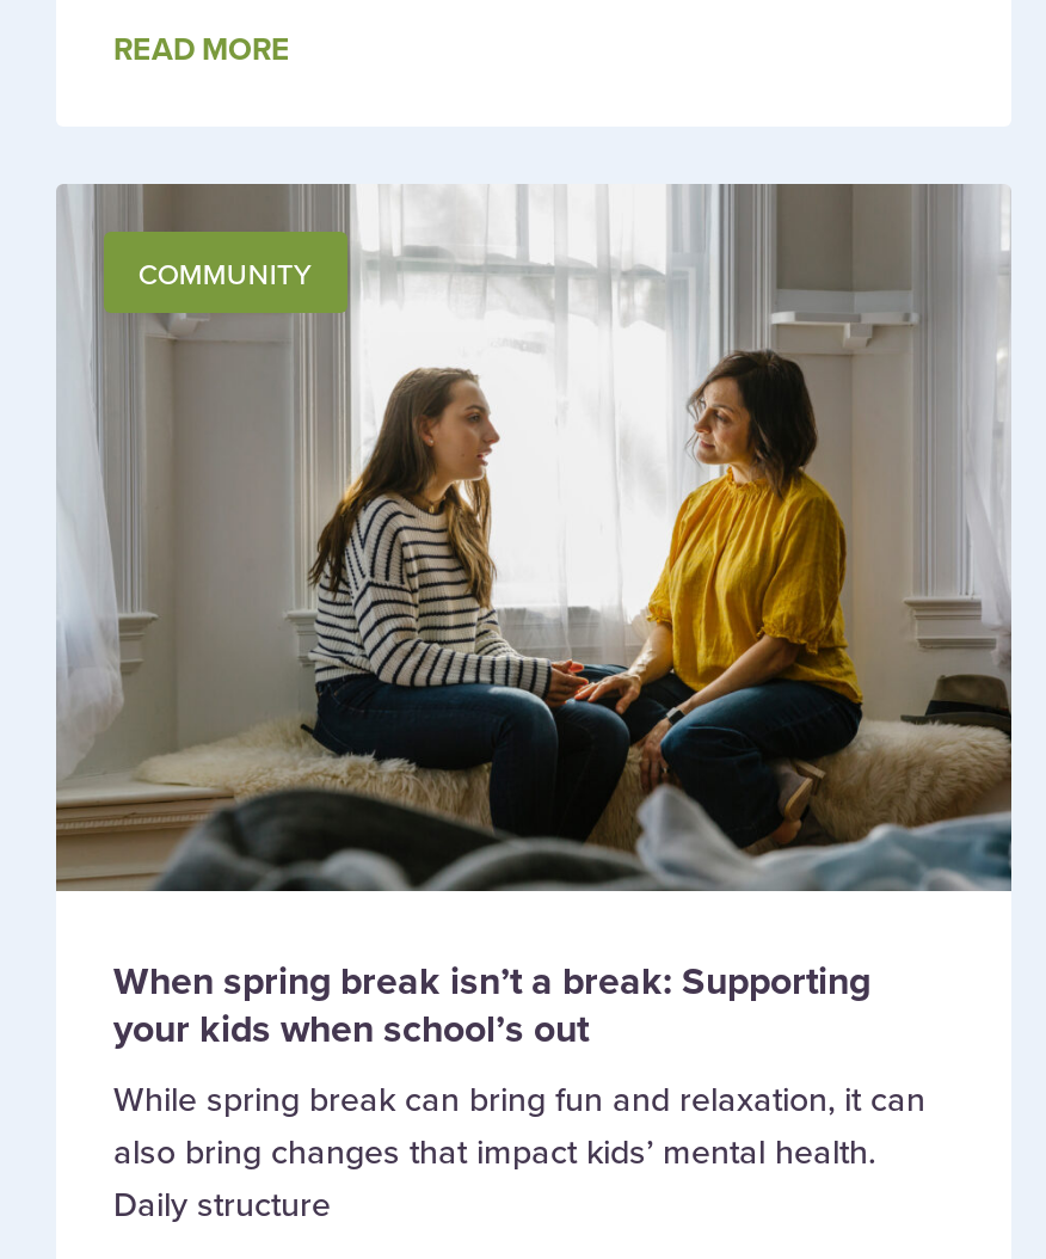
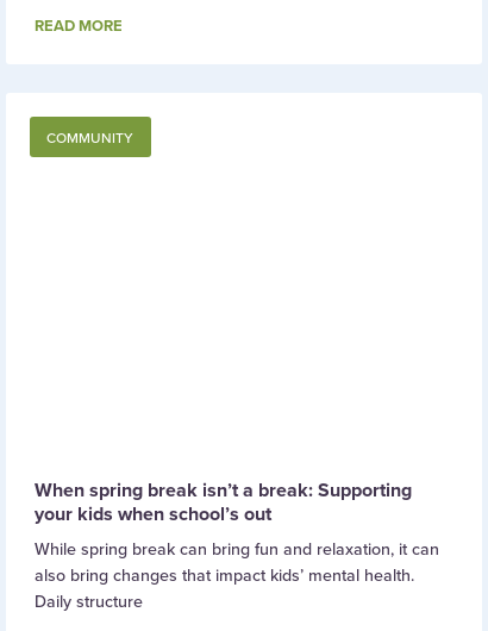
- [image]
